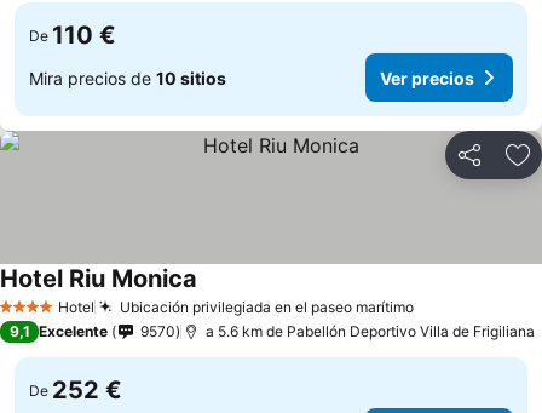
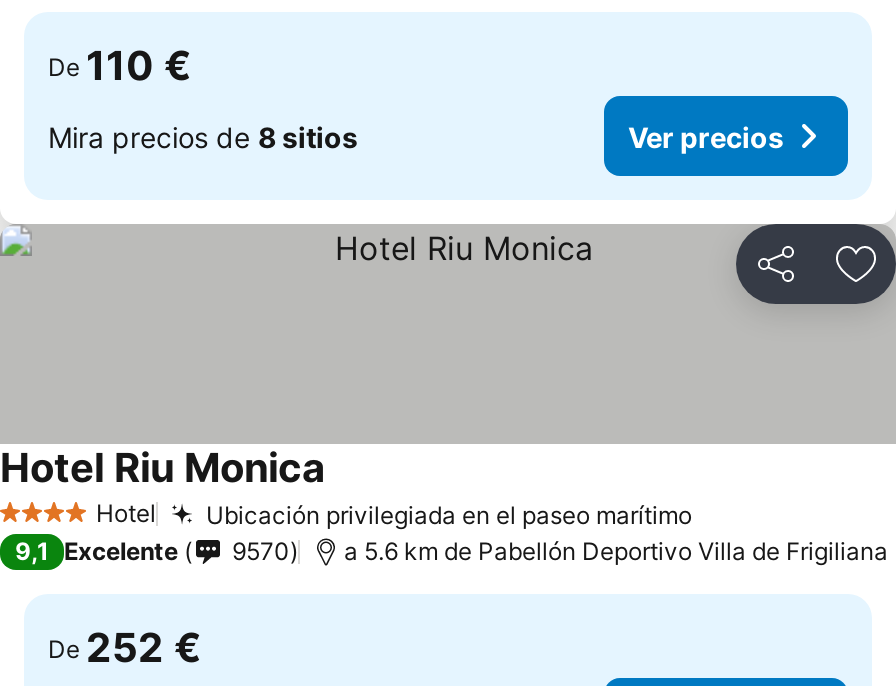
- Mira precios de 10 sitios
+ Mira precios de 8 sitios
